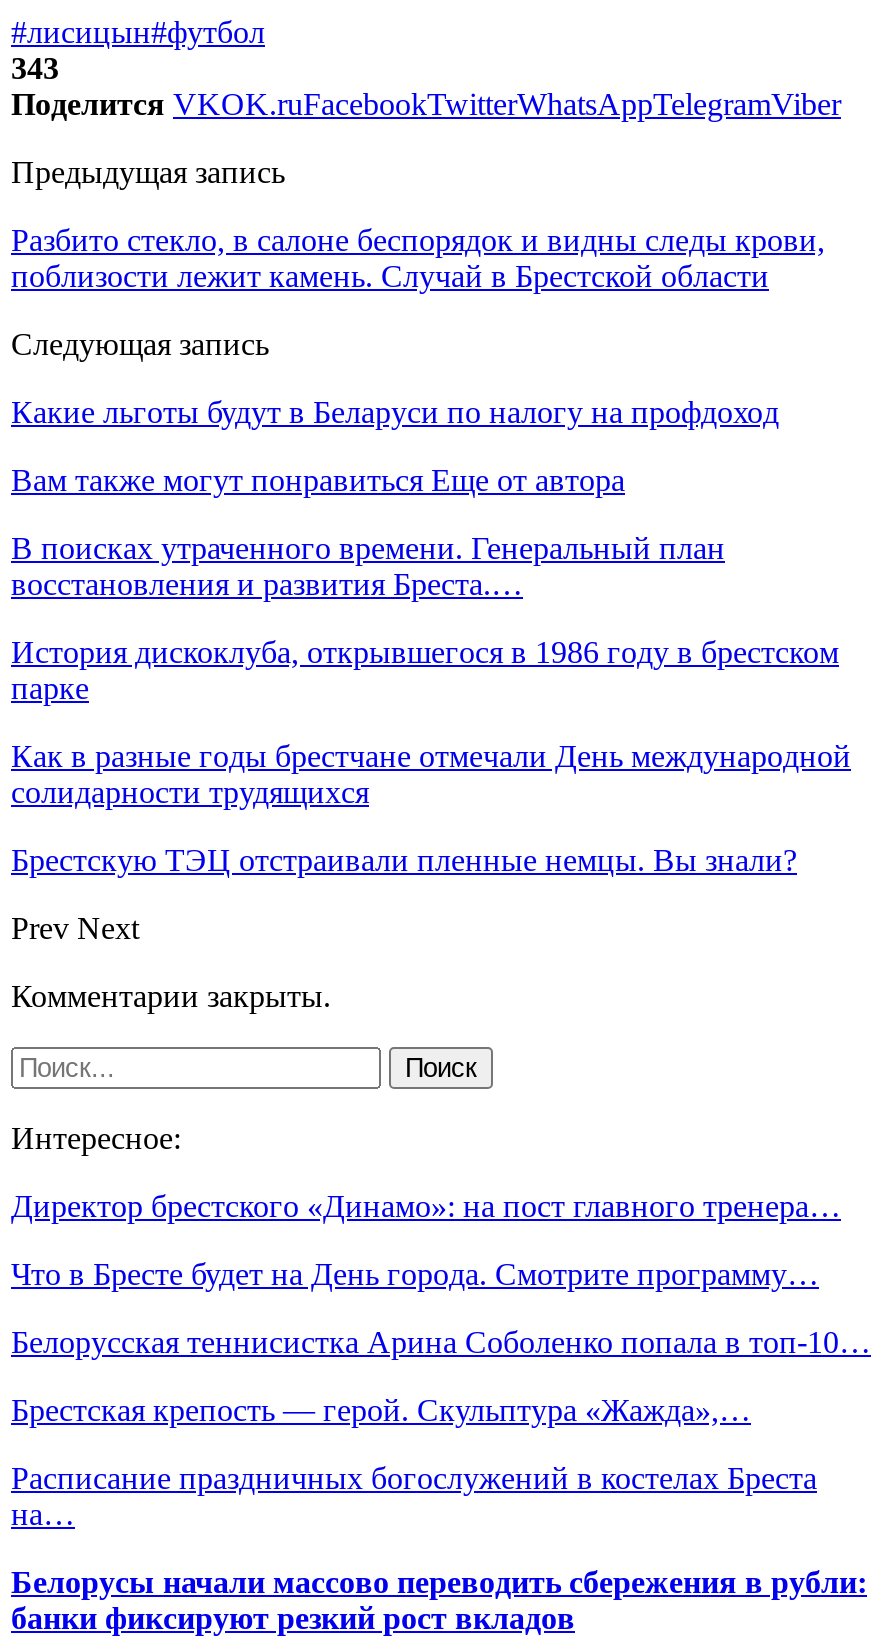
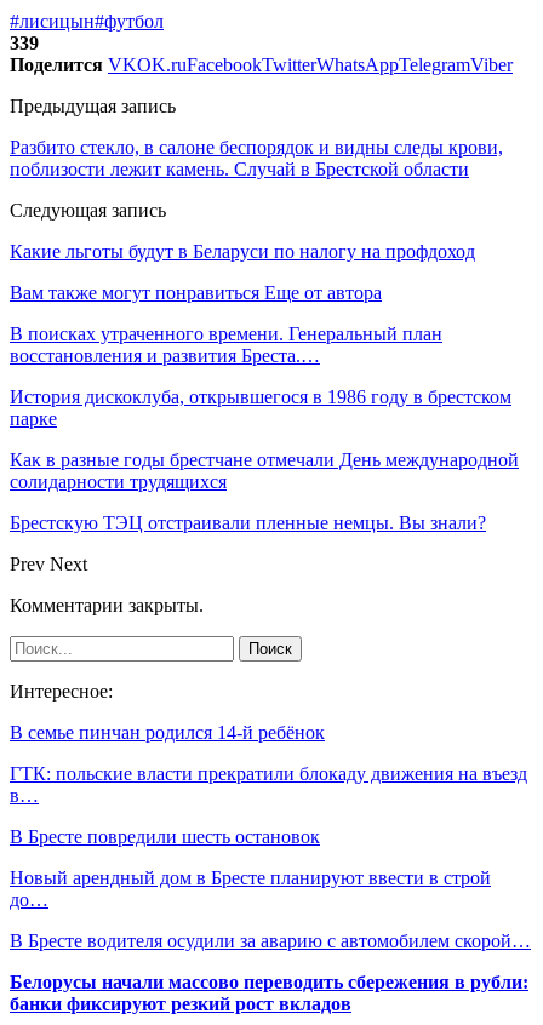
- 343
+ 339

- Директор брестского «Динамо»: на пост главного тренера…
+ В семье пинчан родился 14-й ребёнок

- Что в Бресте будет на День города. Смотрите программу…
+ ГТК: польские власти прекратили блокаду движения на въезд
+ в…

- Белорусская теннисистка Арина Соболенко попала в топ-10…
+ В Бресте повредили шесть остановок

- Брестская крепость — герой. Скульптура «Жажда»,…
+ Новый арендный дом в Бресте планируют ввести в строй
+ до…

- Расписание праздничных богослужений в костелах Бреста
- на…
+ В Бресте водителя осудили за аварию с автомобилем скорой…
